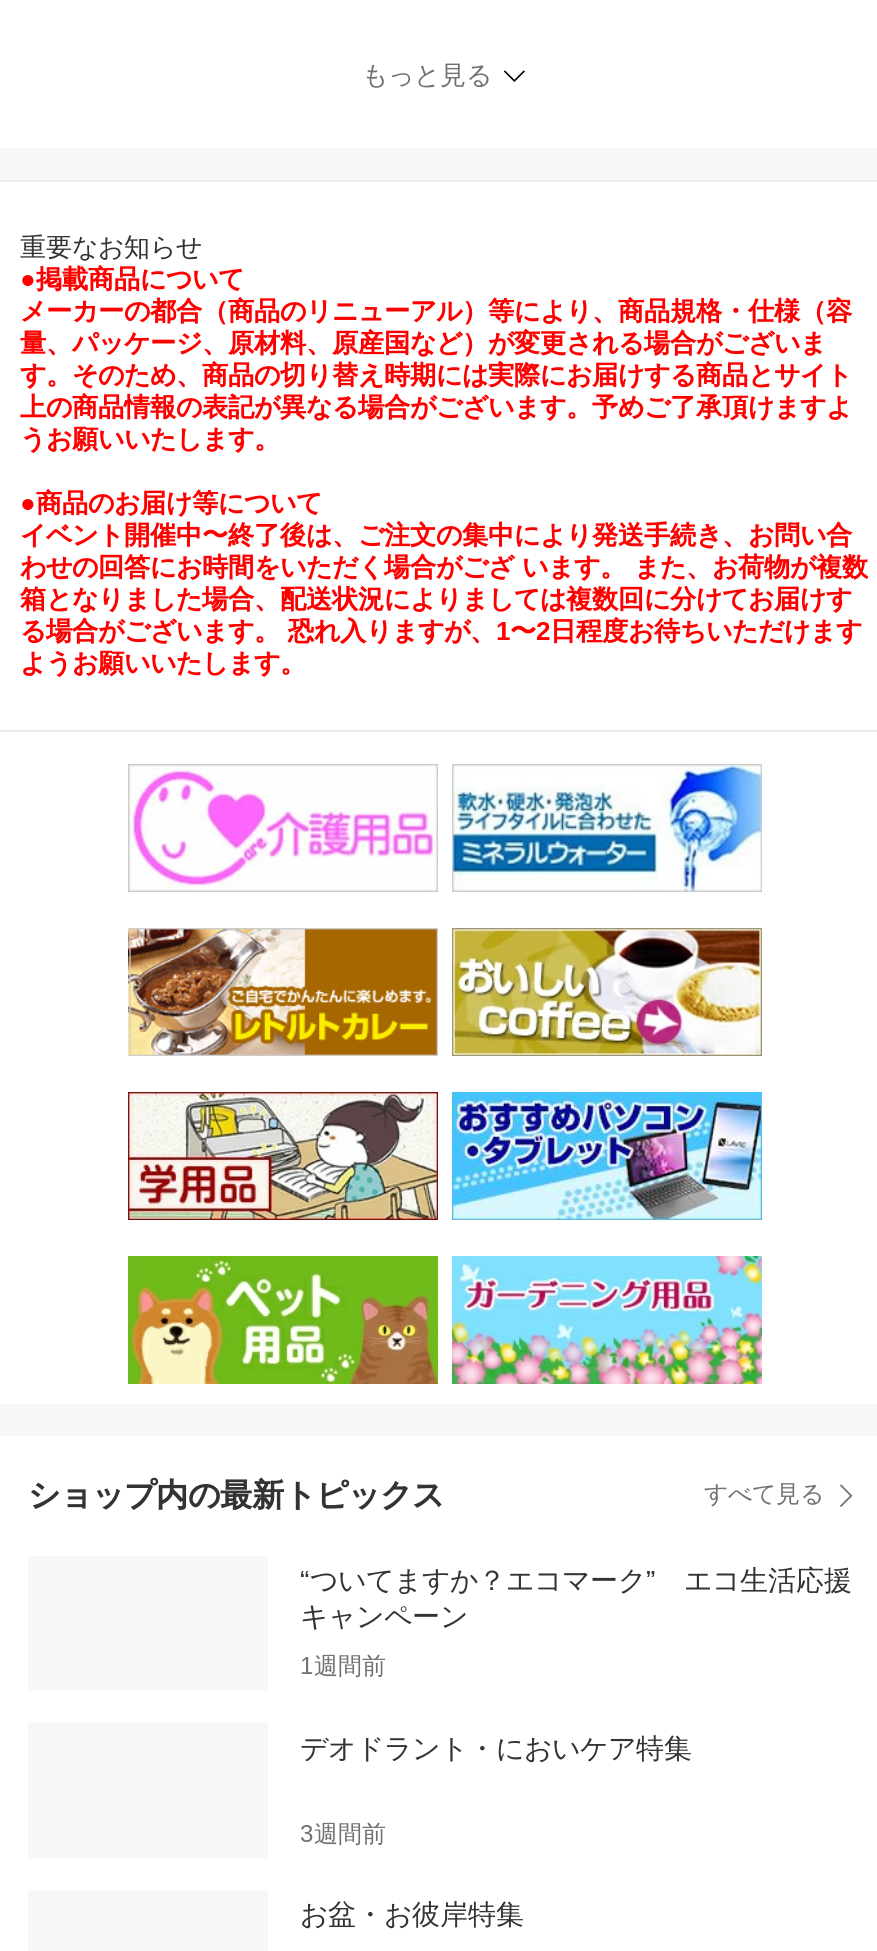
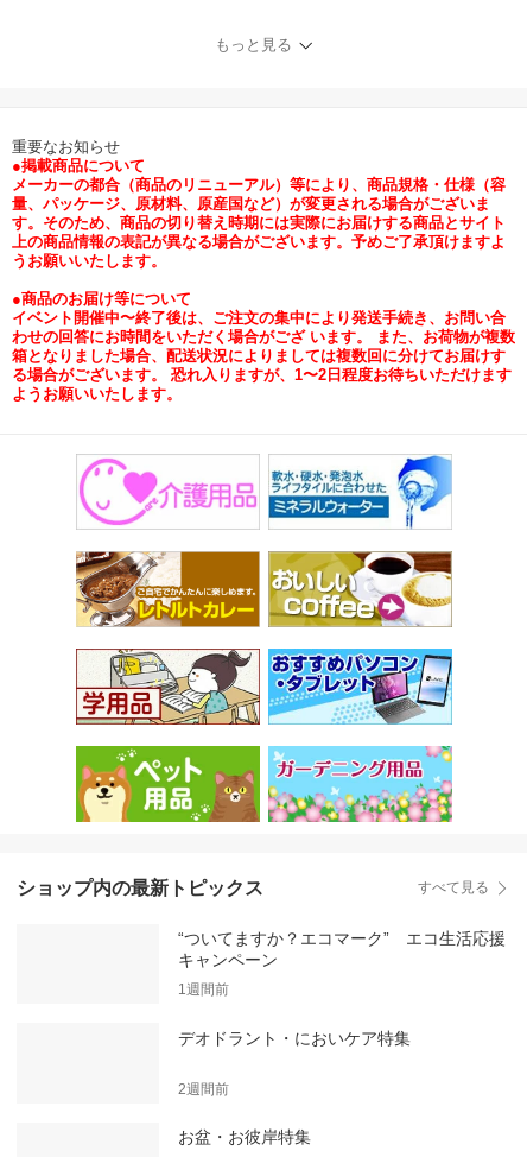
- 3週間前
+ 2週間前
